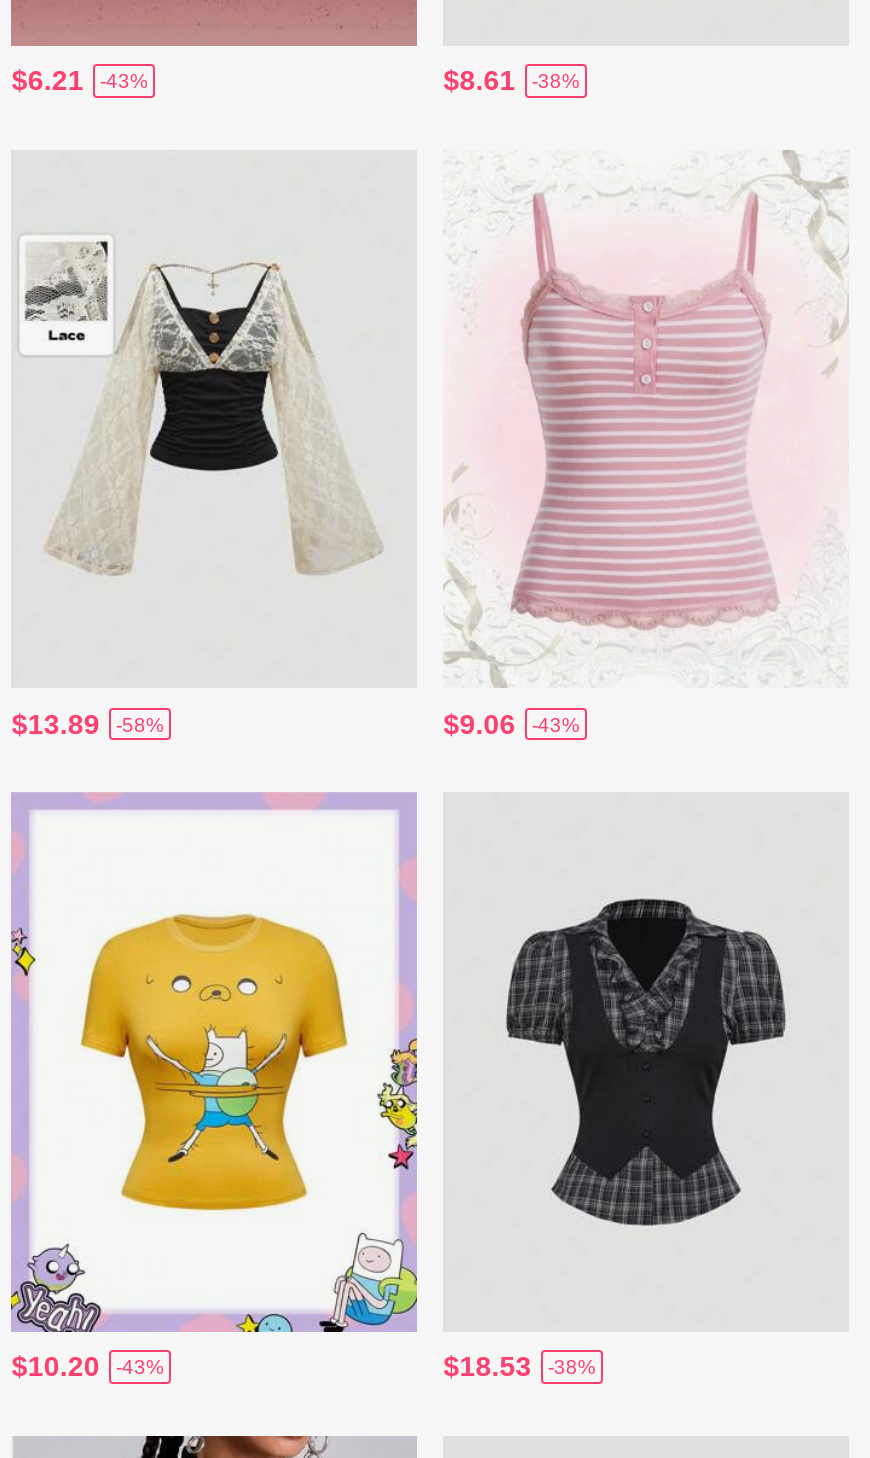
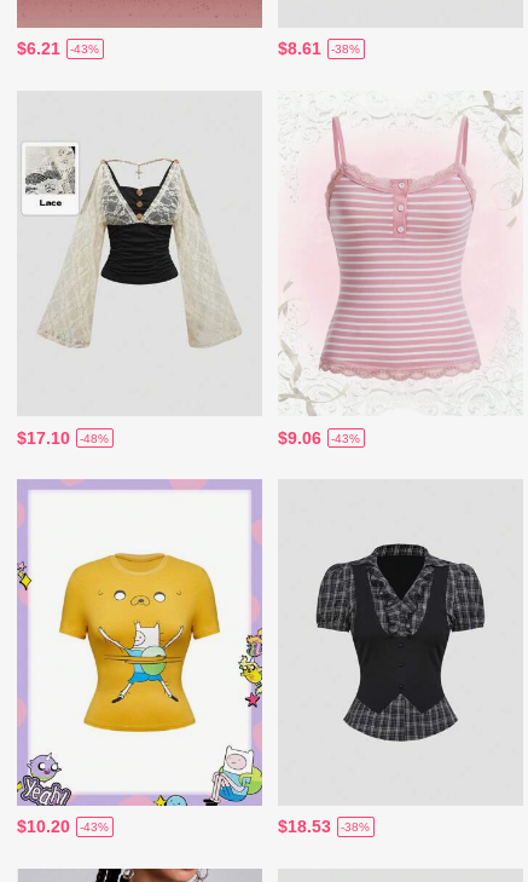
- $13.89
+ $17.10

- -58%
+ -48%
